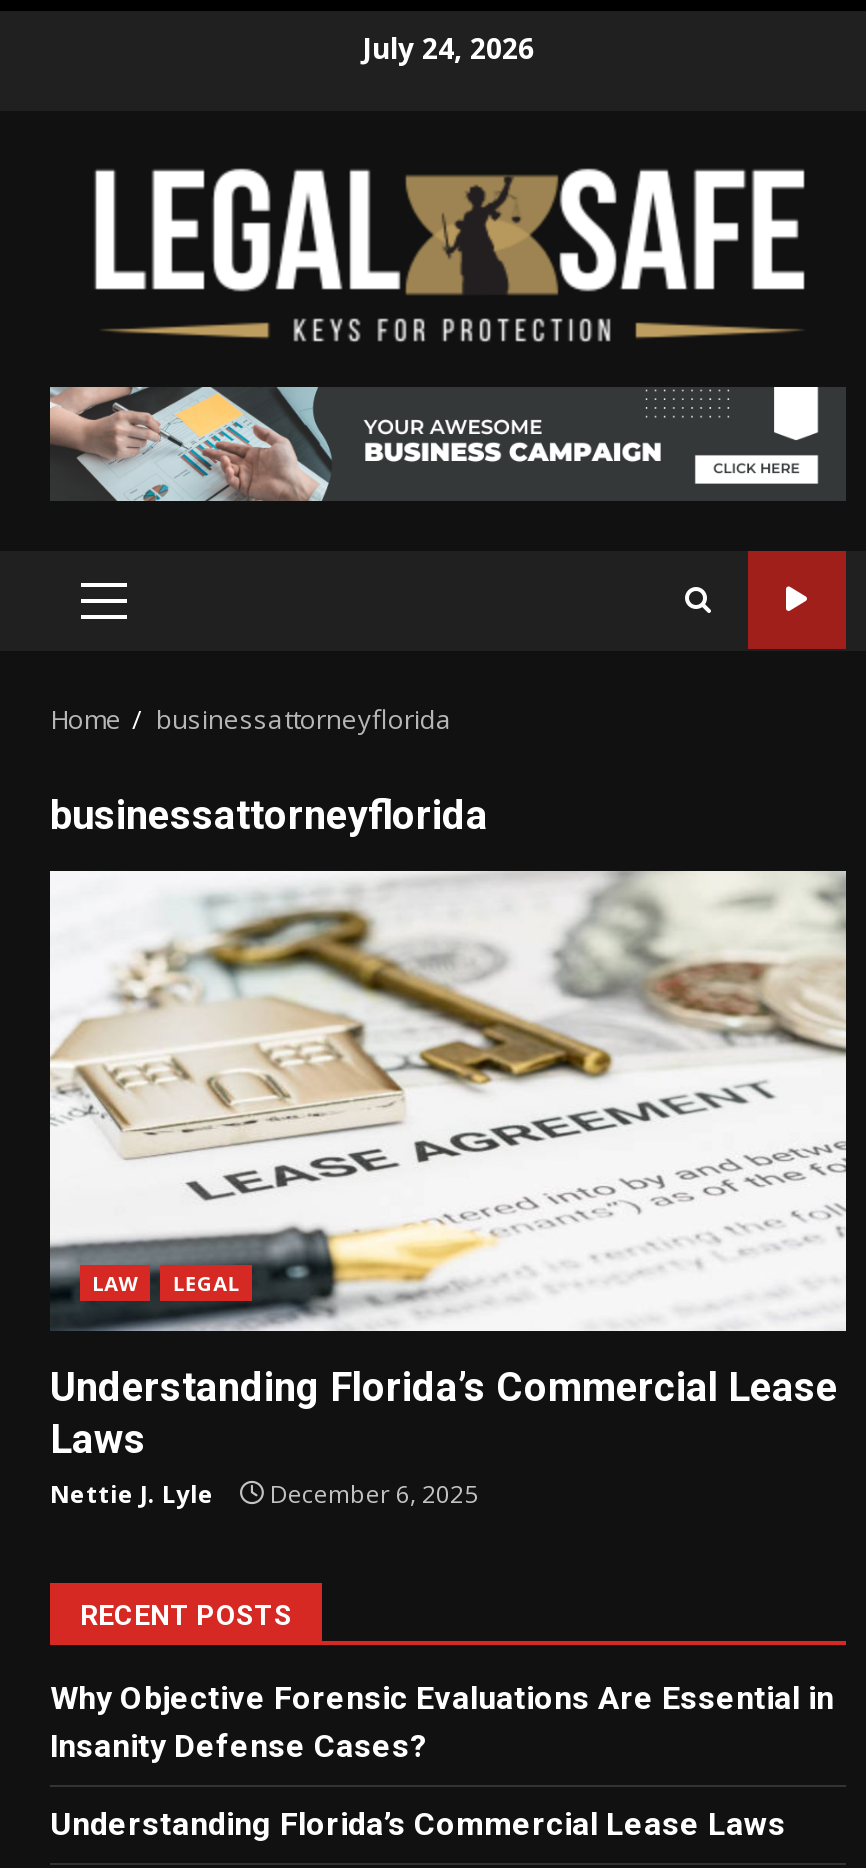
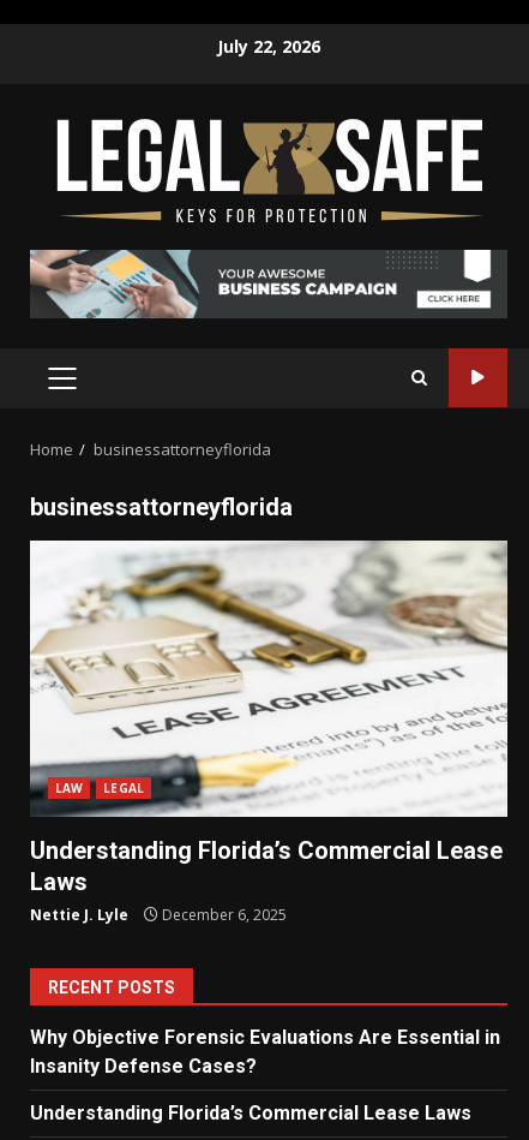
- July 24, 2026
+ July 22, 2026
